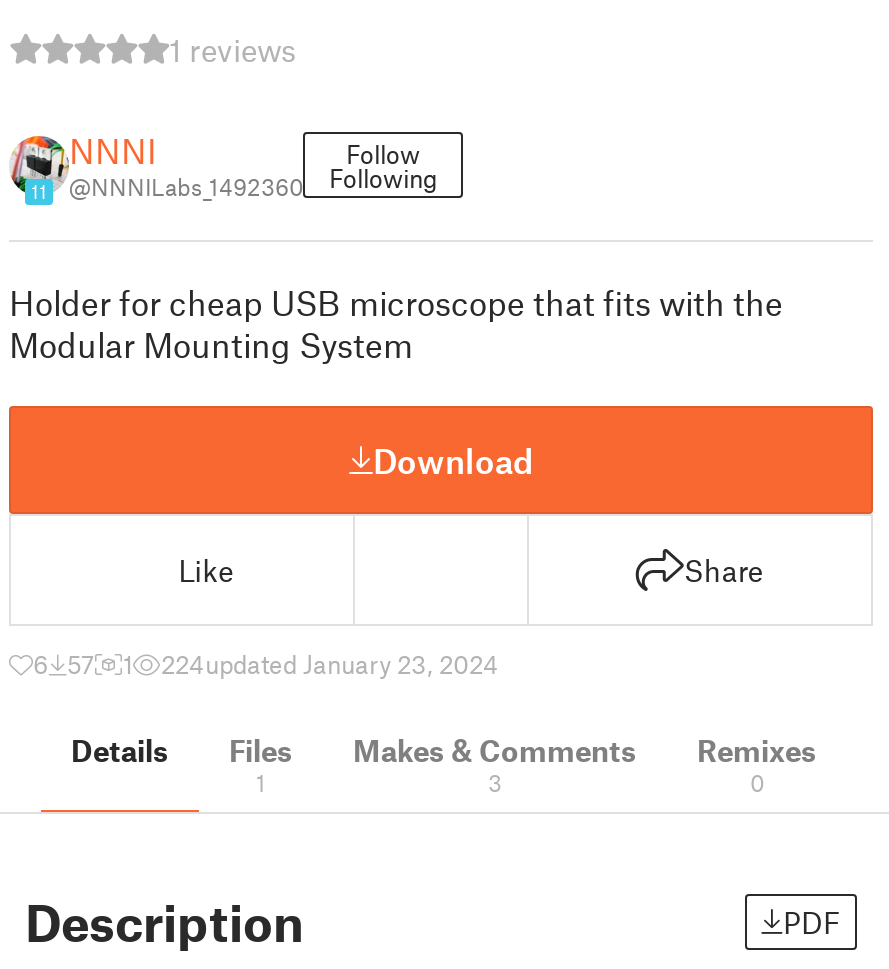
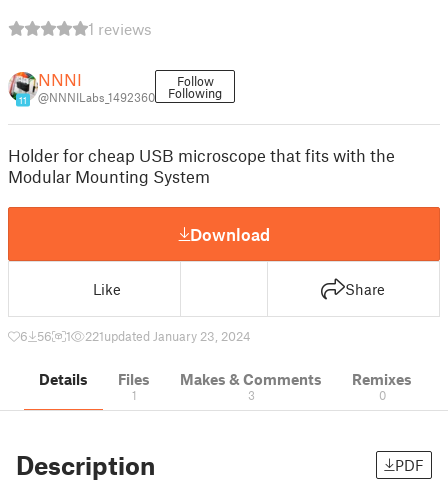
- 6 57
+ 6 56

- 224updated January 23, 2024
+ 221updated January 23, 2024
